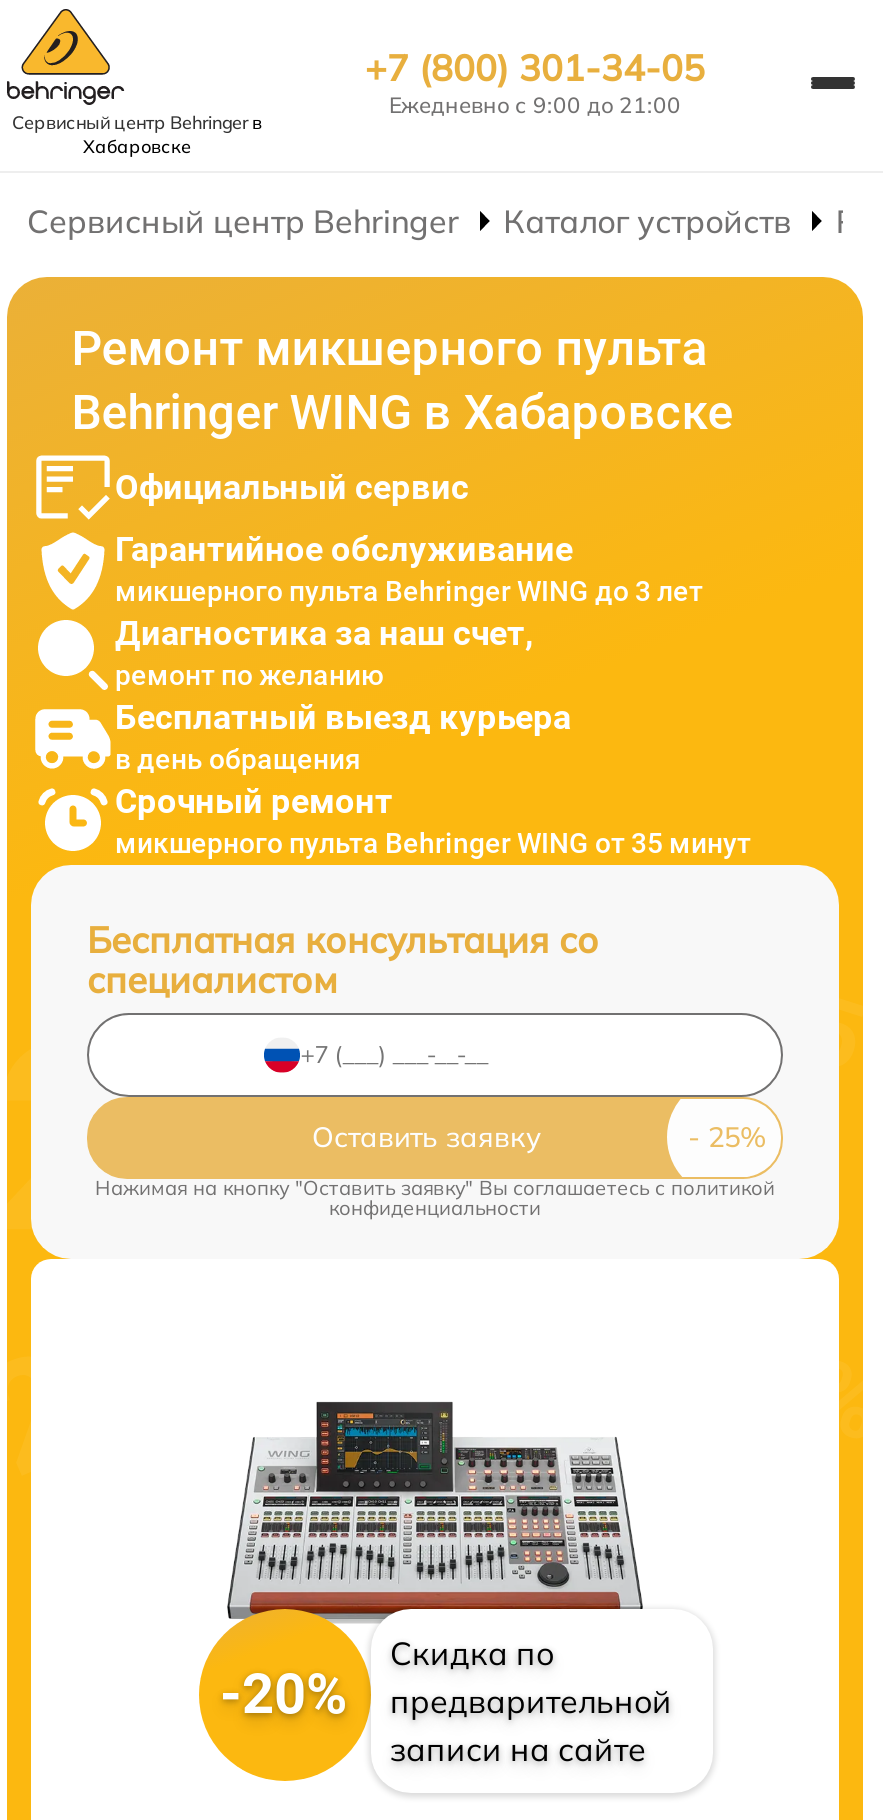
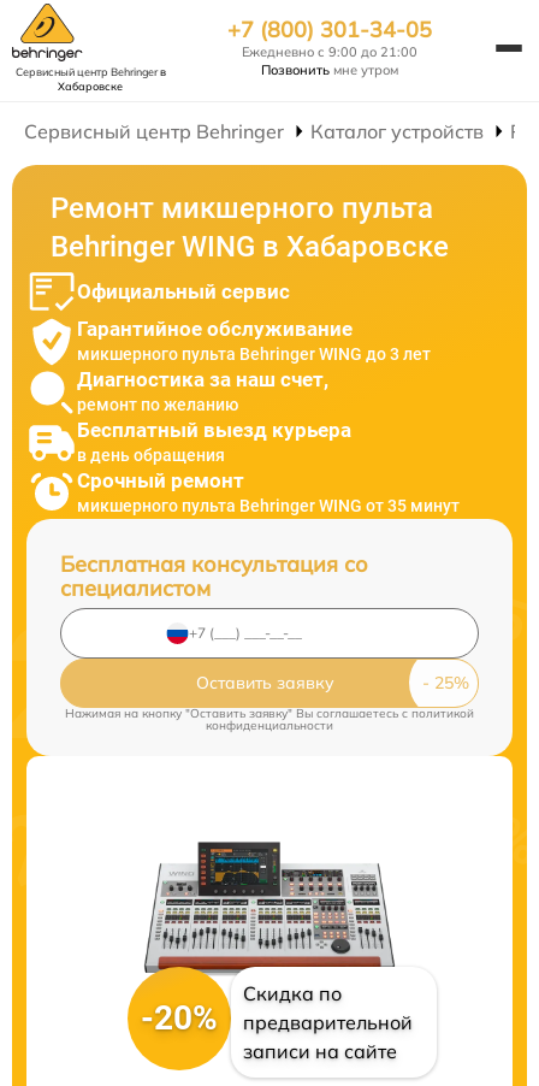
+ Позвонить мне утром
